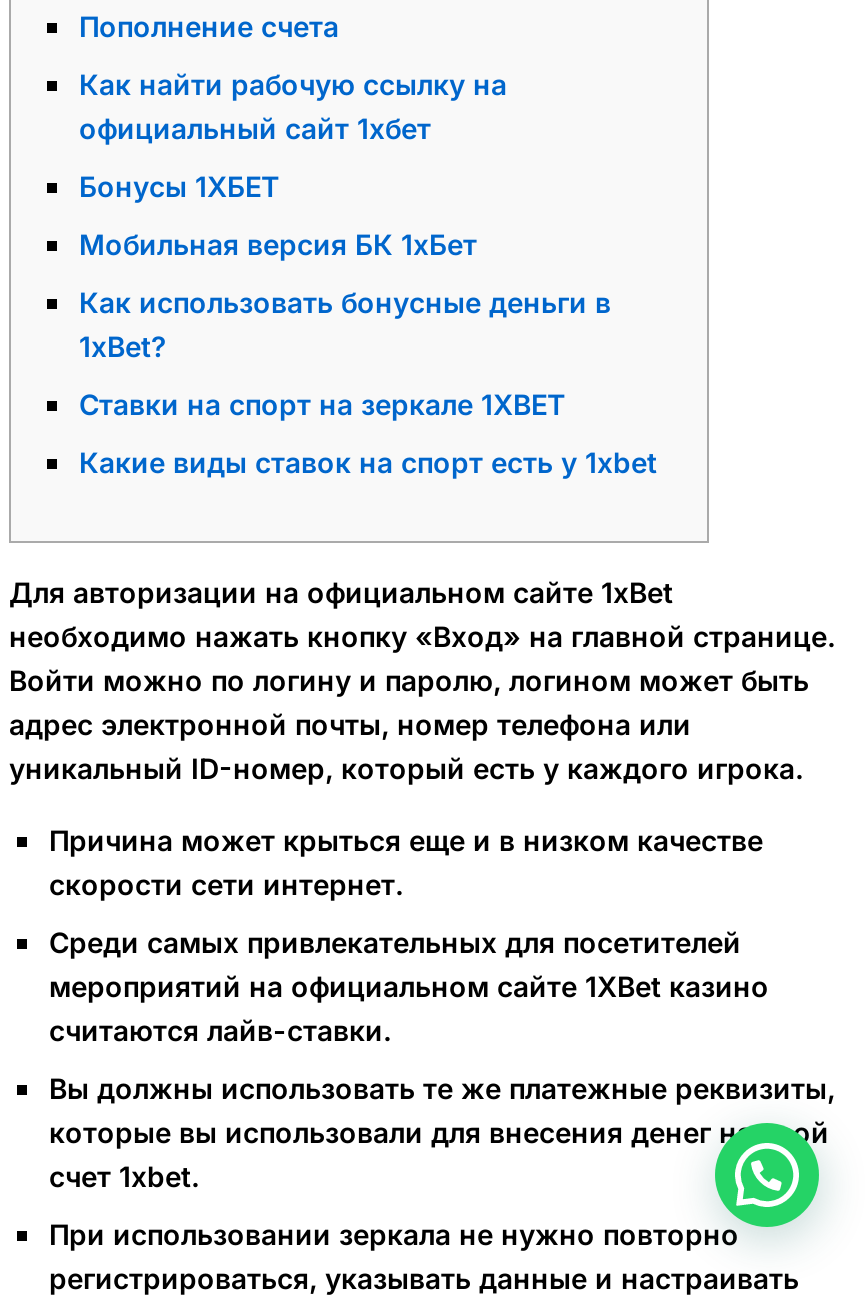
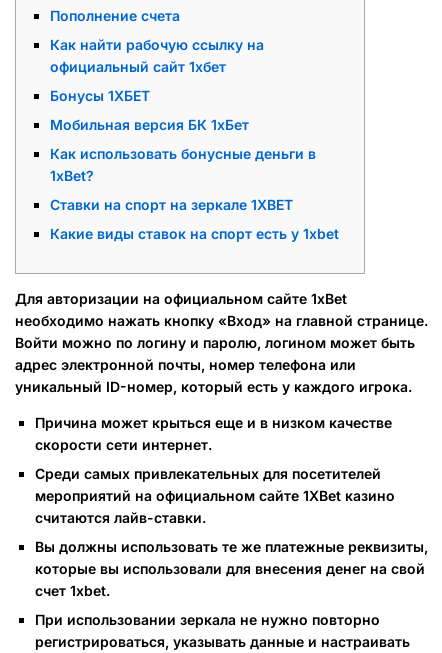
- [image]
